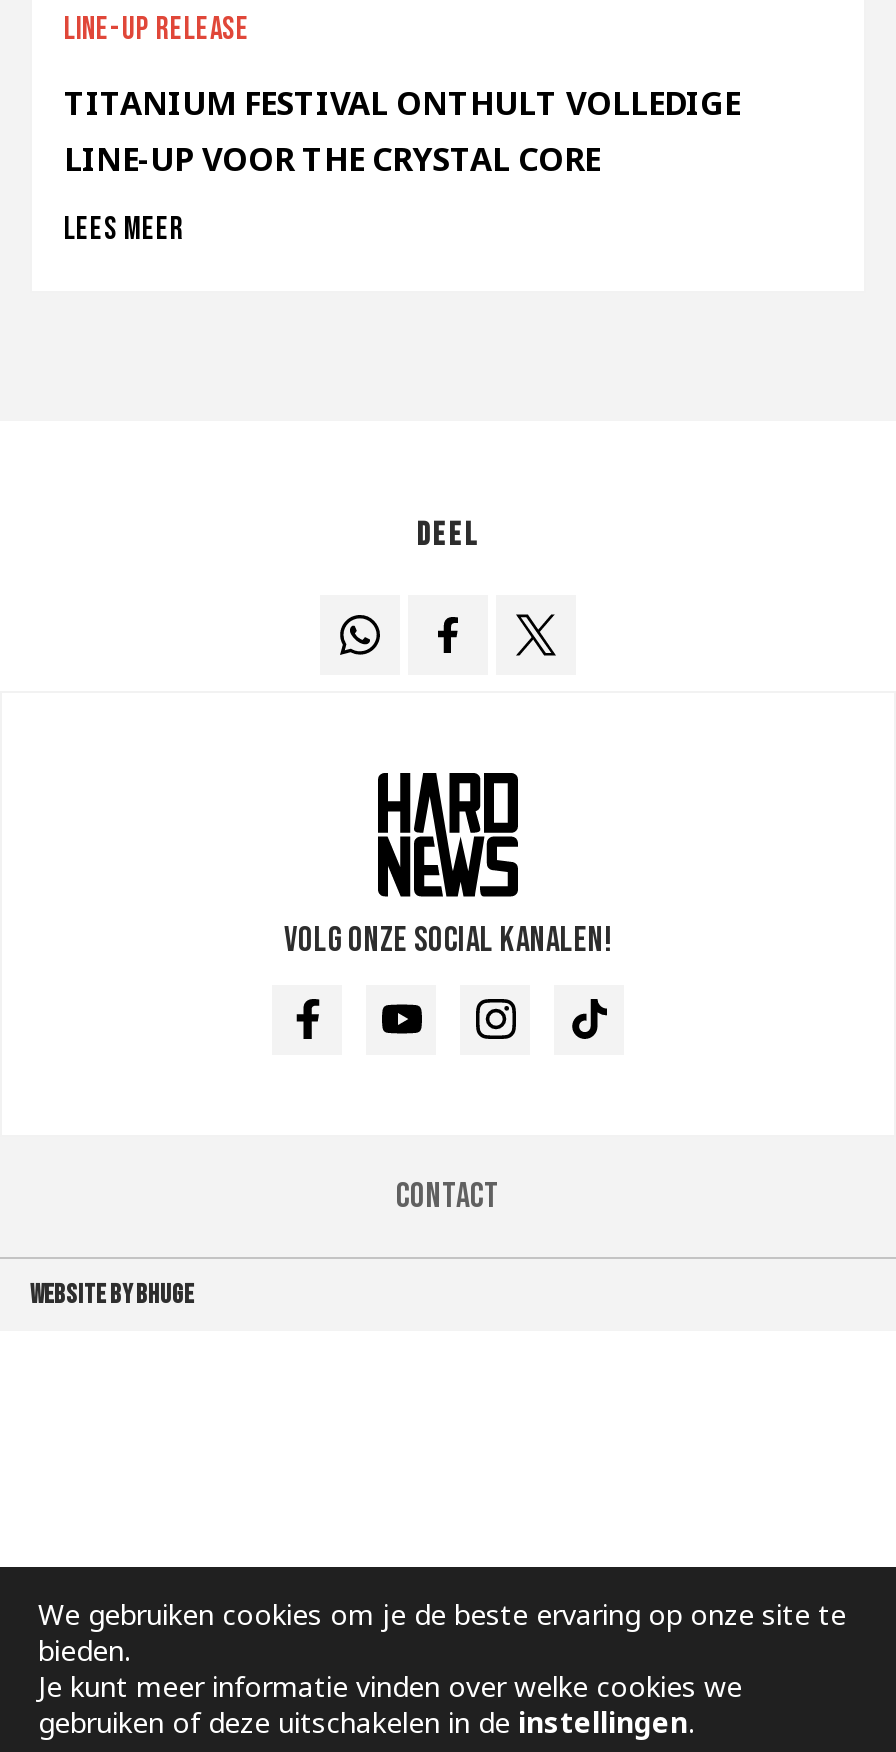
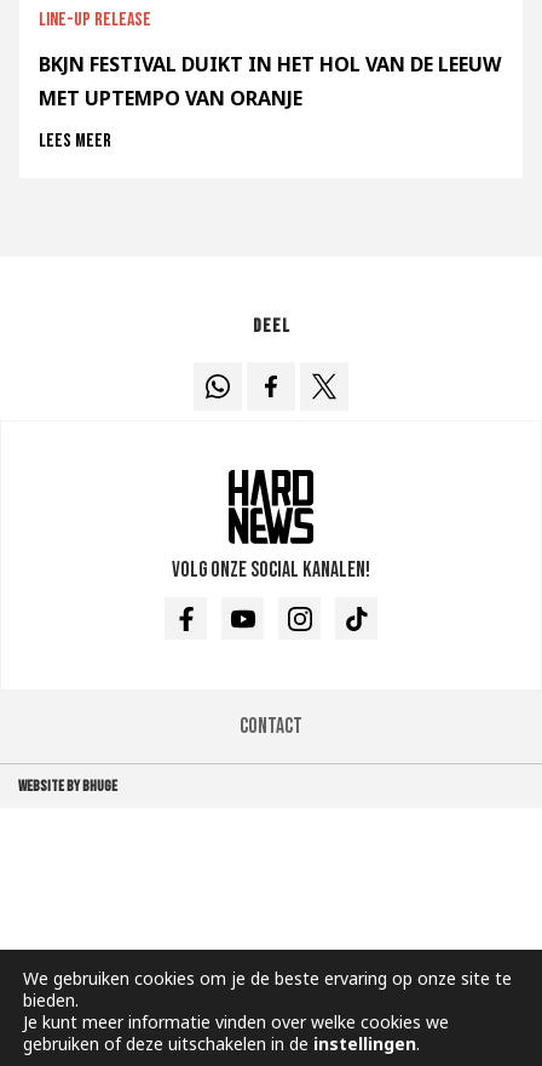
- TITANIUM FESTIVAL ONTHULT VOLLEDIGE
- LINE-UP VOOR THE CRYSTAL CORE
+ BKJN FESTIVAL DUIKT IN HET HOL VAN DE LEEUW
+ MET UPTEMPO VAN ORANJE
